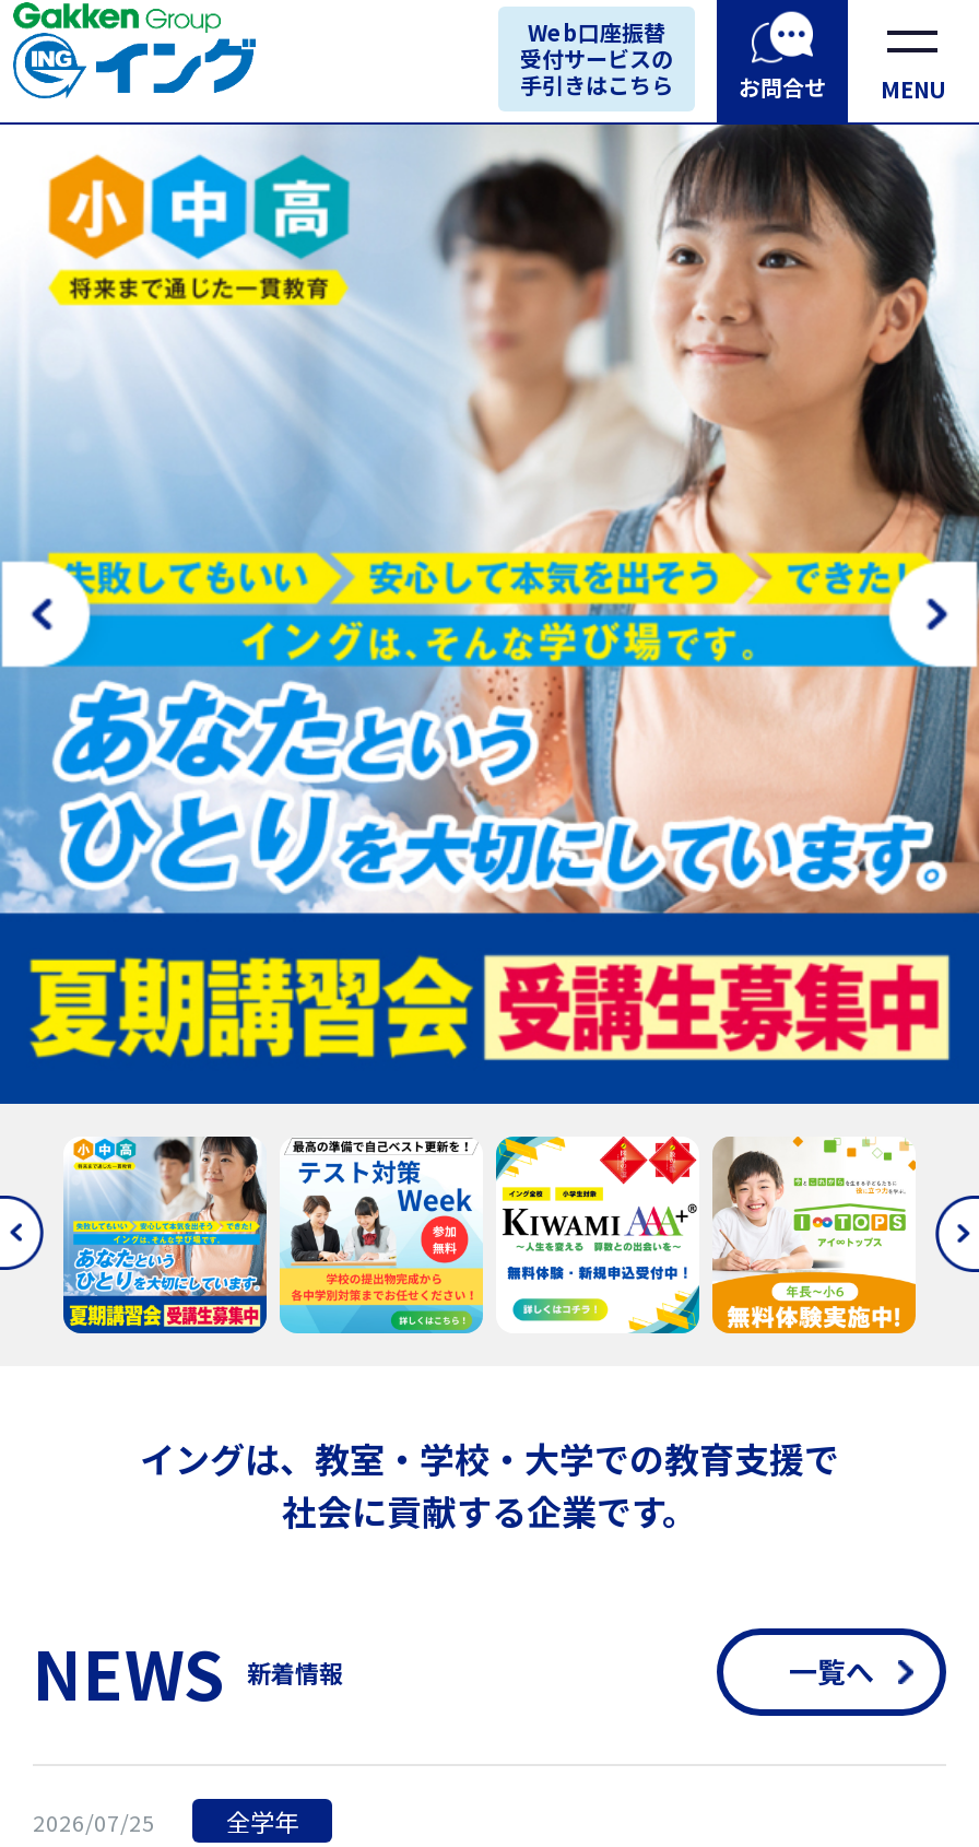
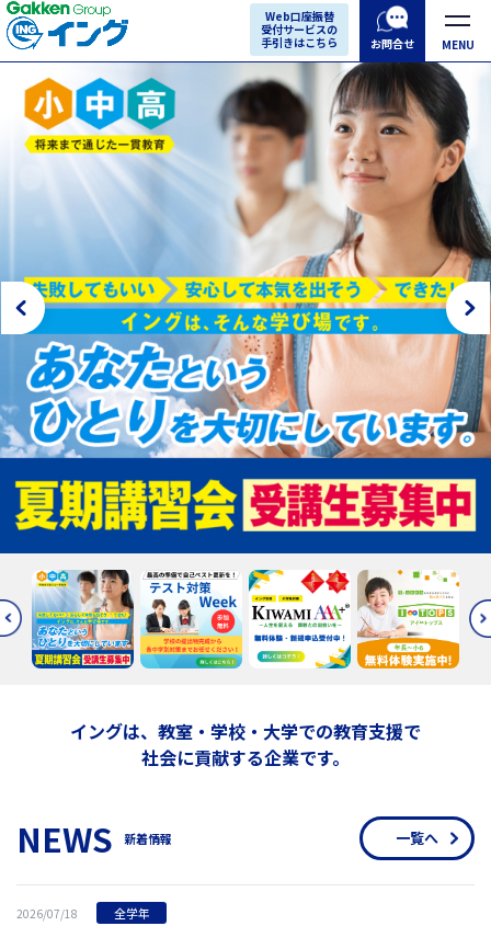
- 2026/07/25
+ 2026/07/18
